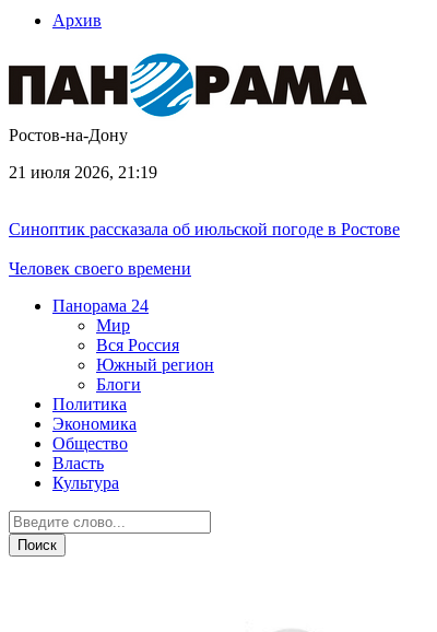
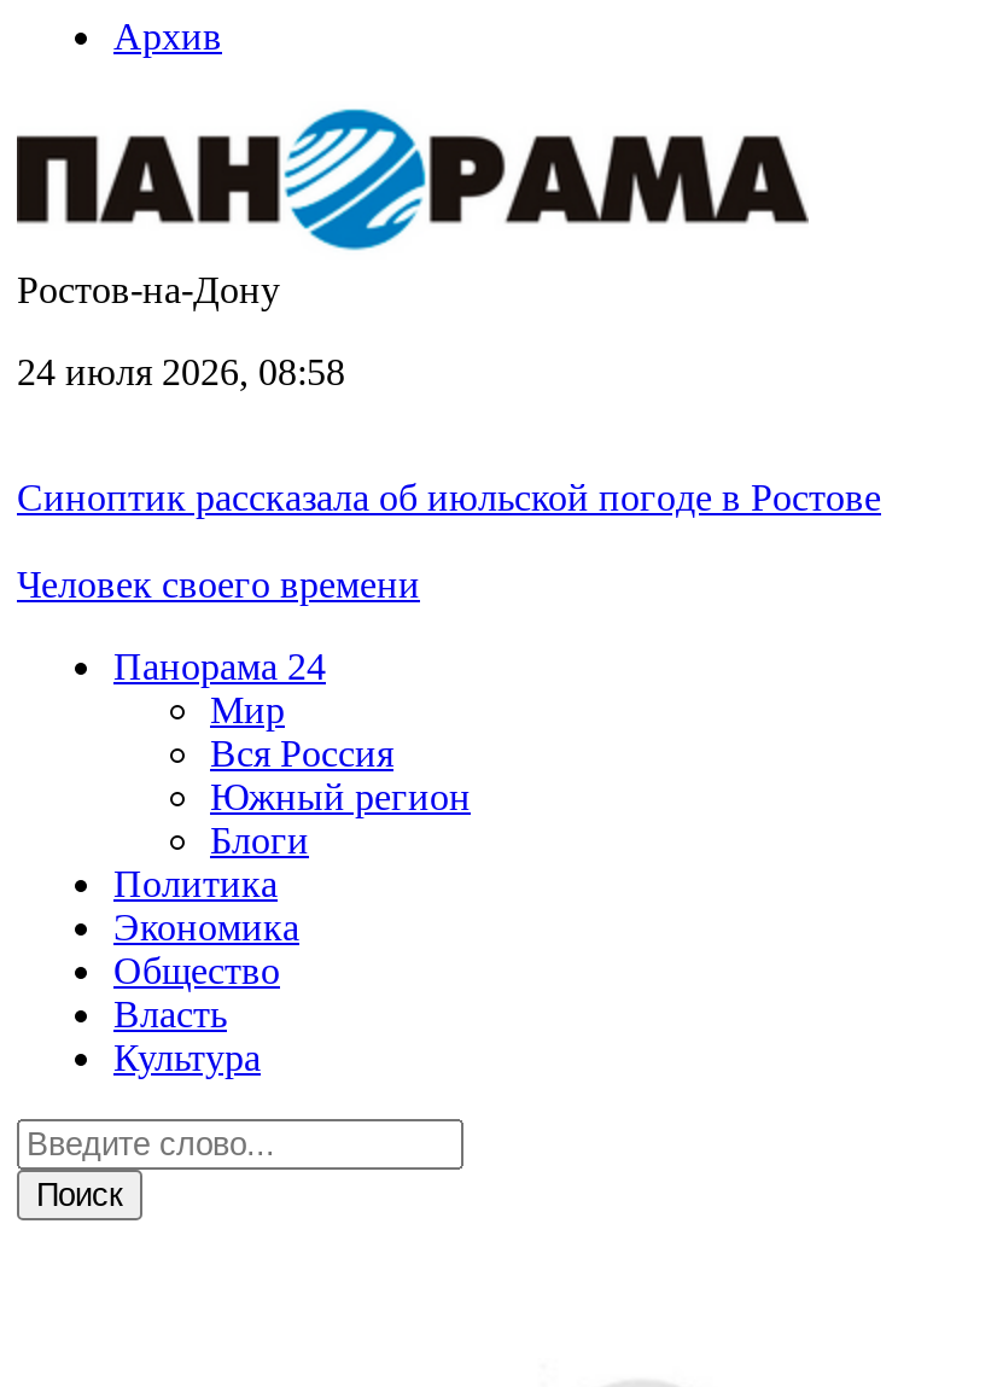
- 21 июля 2026, 21:19
+ 24 июля 2026, 08:58
